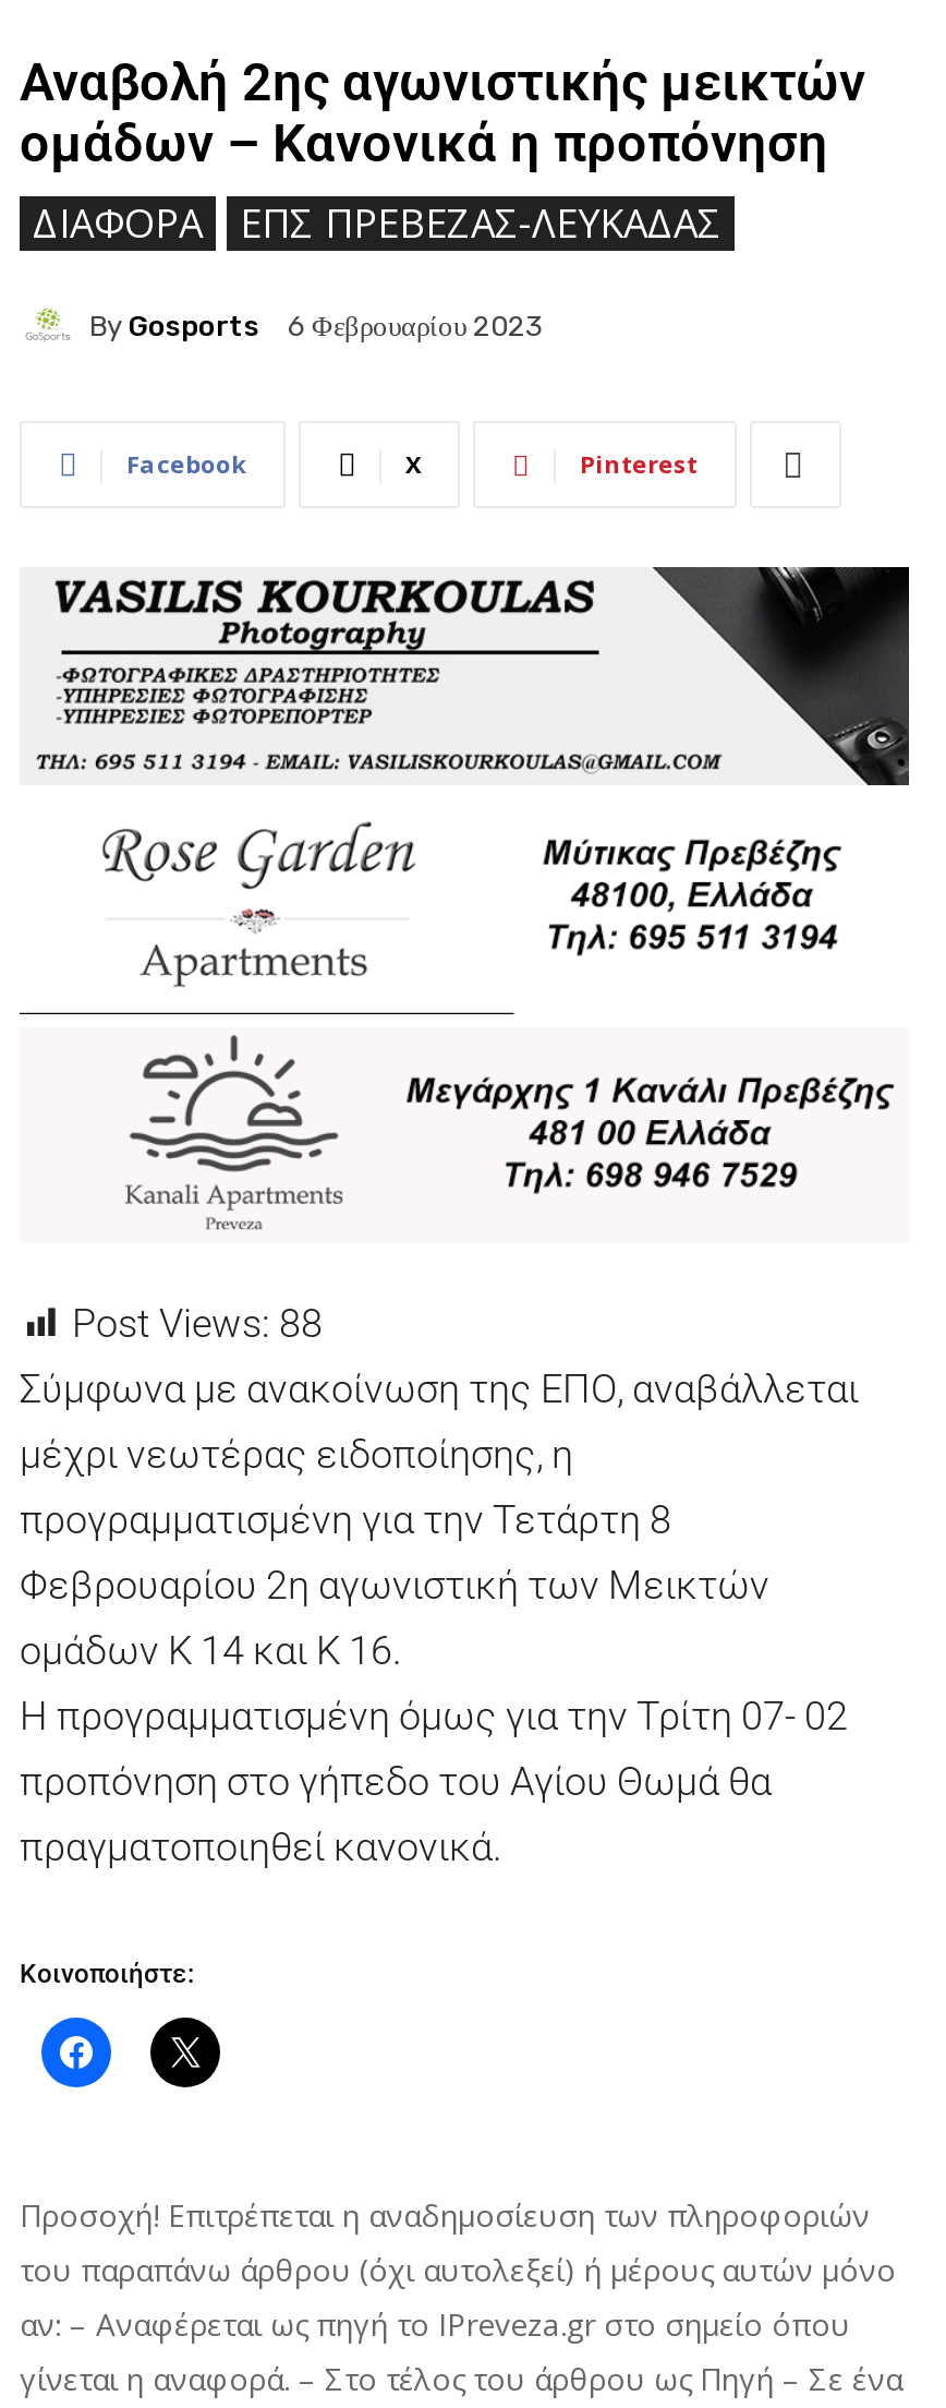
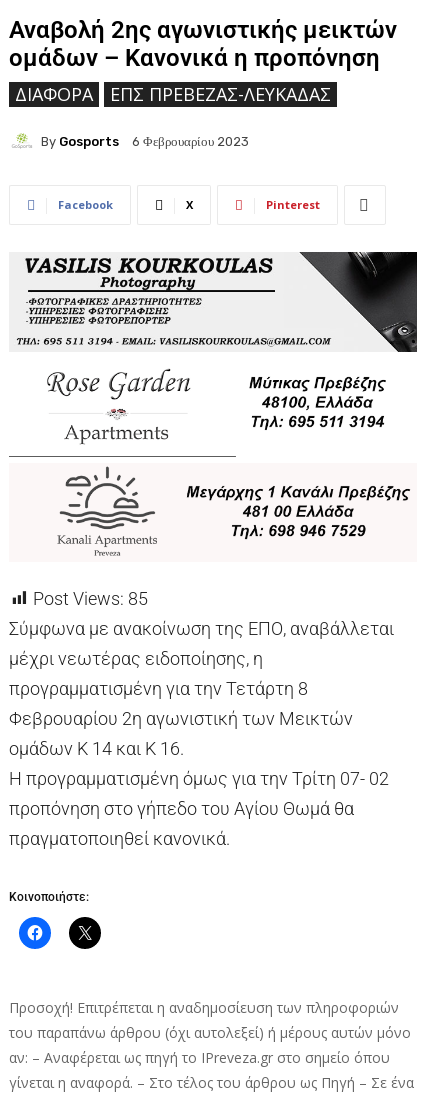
- Post Views: 88
+ Post Views: 85
